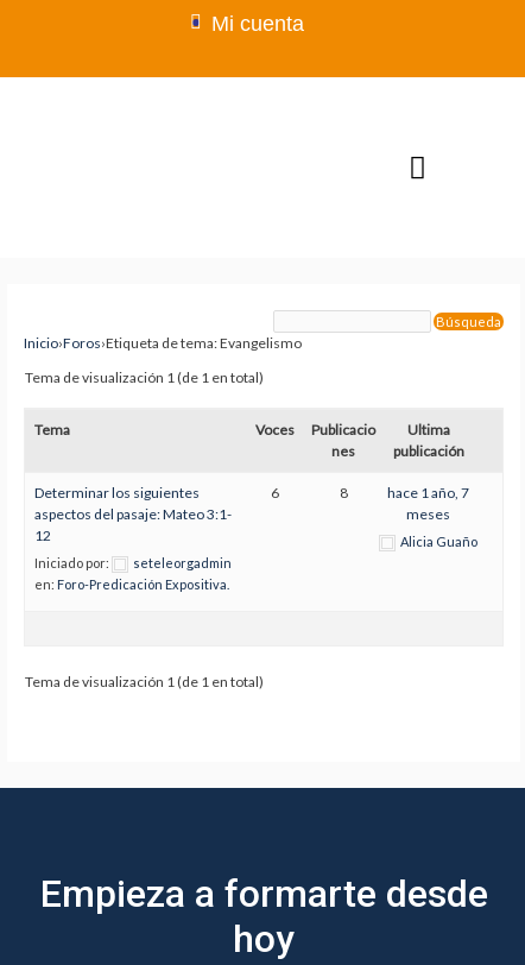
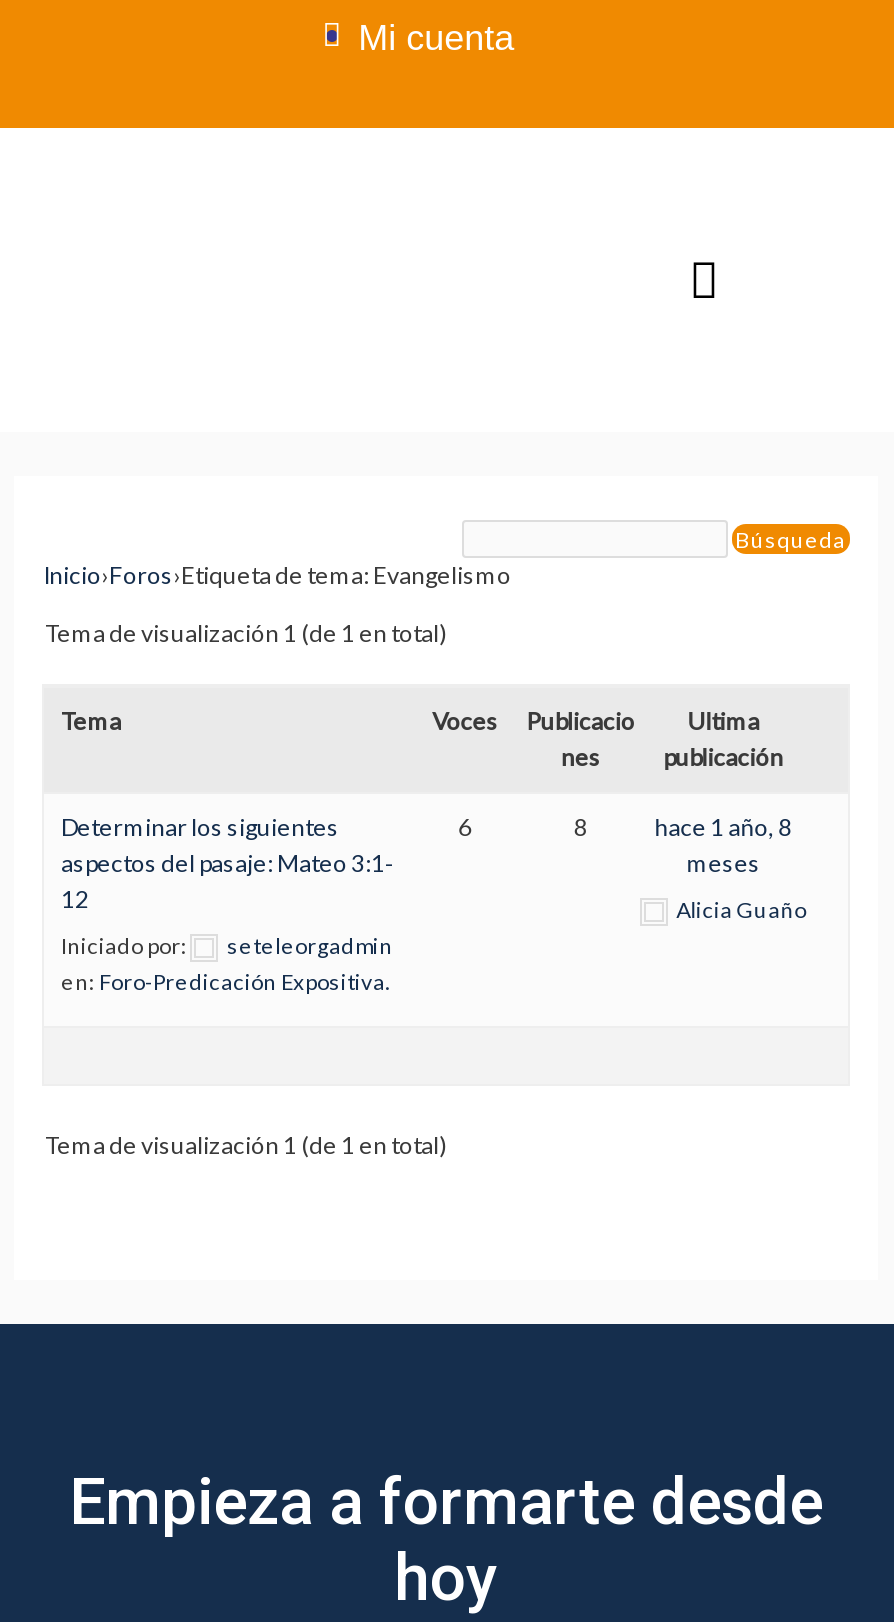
- hace 1 año, 7
+ hace 1 año, 8
